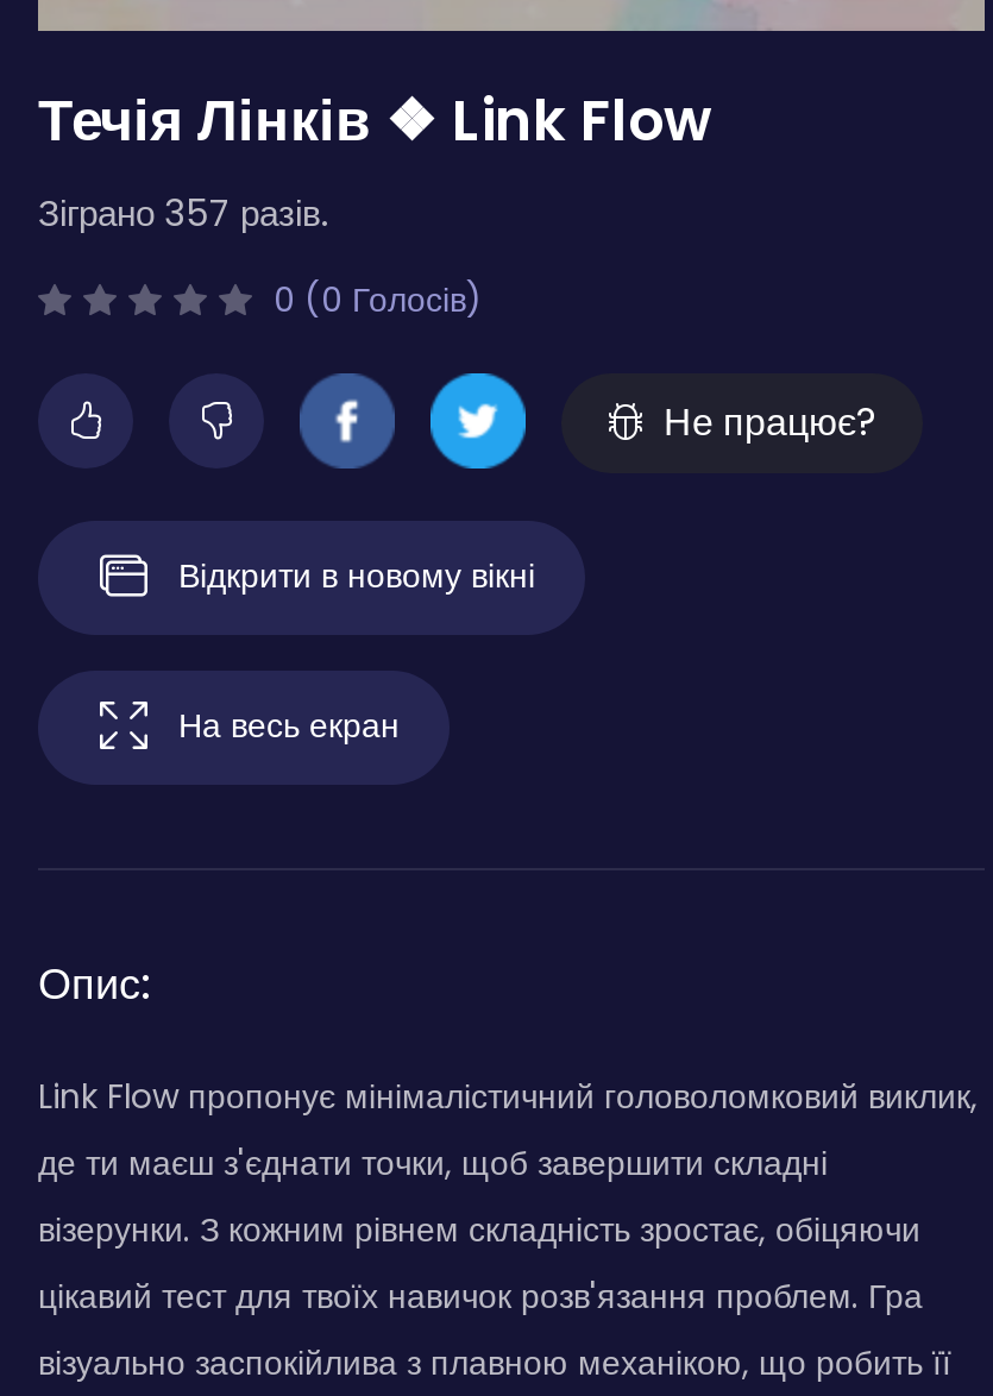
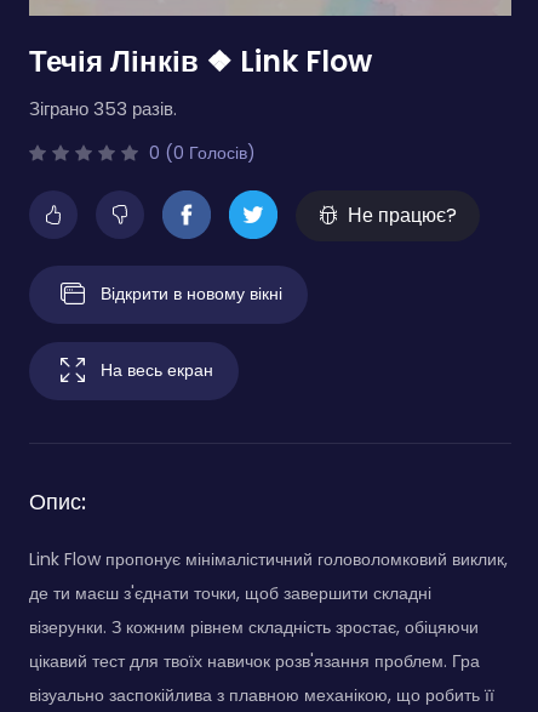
- Зіграно 357 разів.
+ Зіграно 353 разів.
